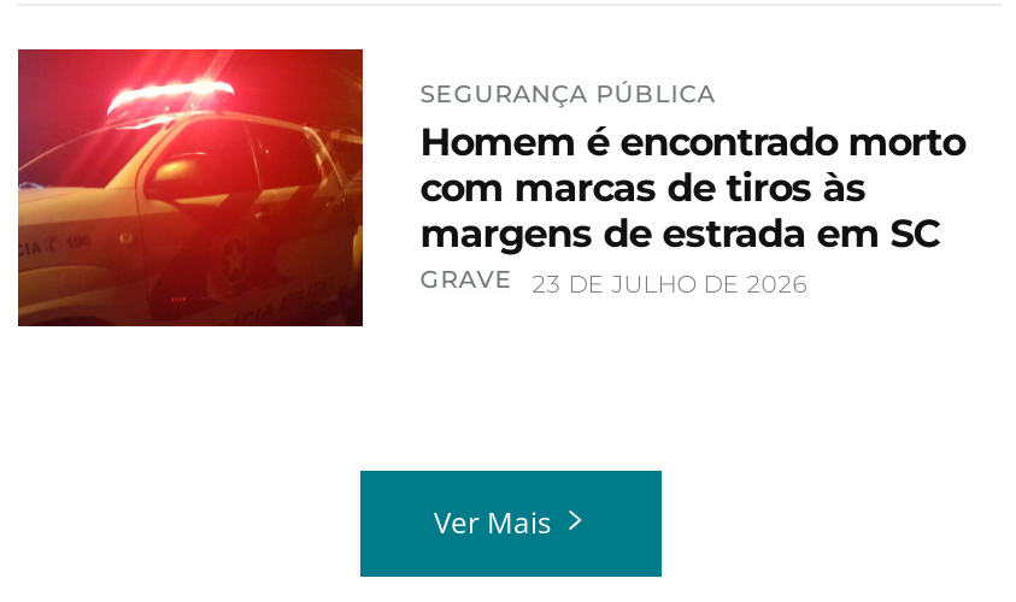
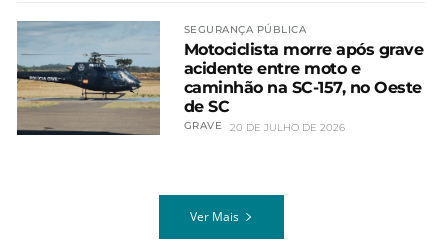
- [image]
- Homem é encontrado morto
- com marcas de tiros às
- margens de estrada em SC
+ [image]
+ Motociclista morre após grave
+ acidente entre moto e
+ caminhão na SC-157, no Oeste
+ de SC

- GRAVE 23 DE JULHO DE 2026
+ GRAVE 20 DE JULHO DE 2026
